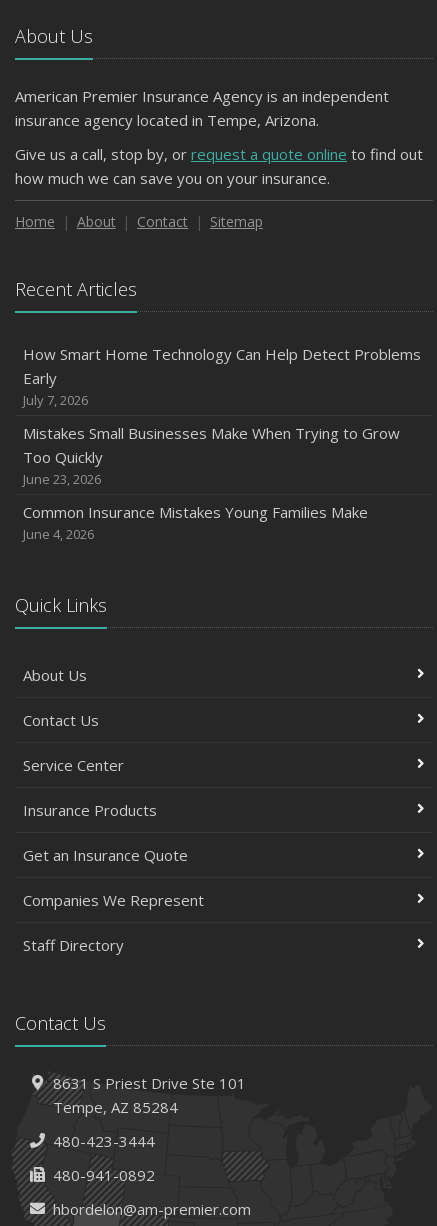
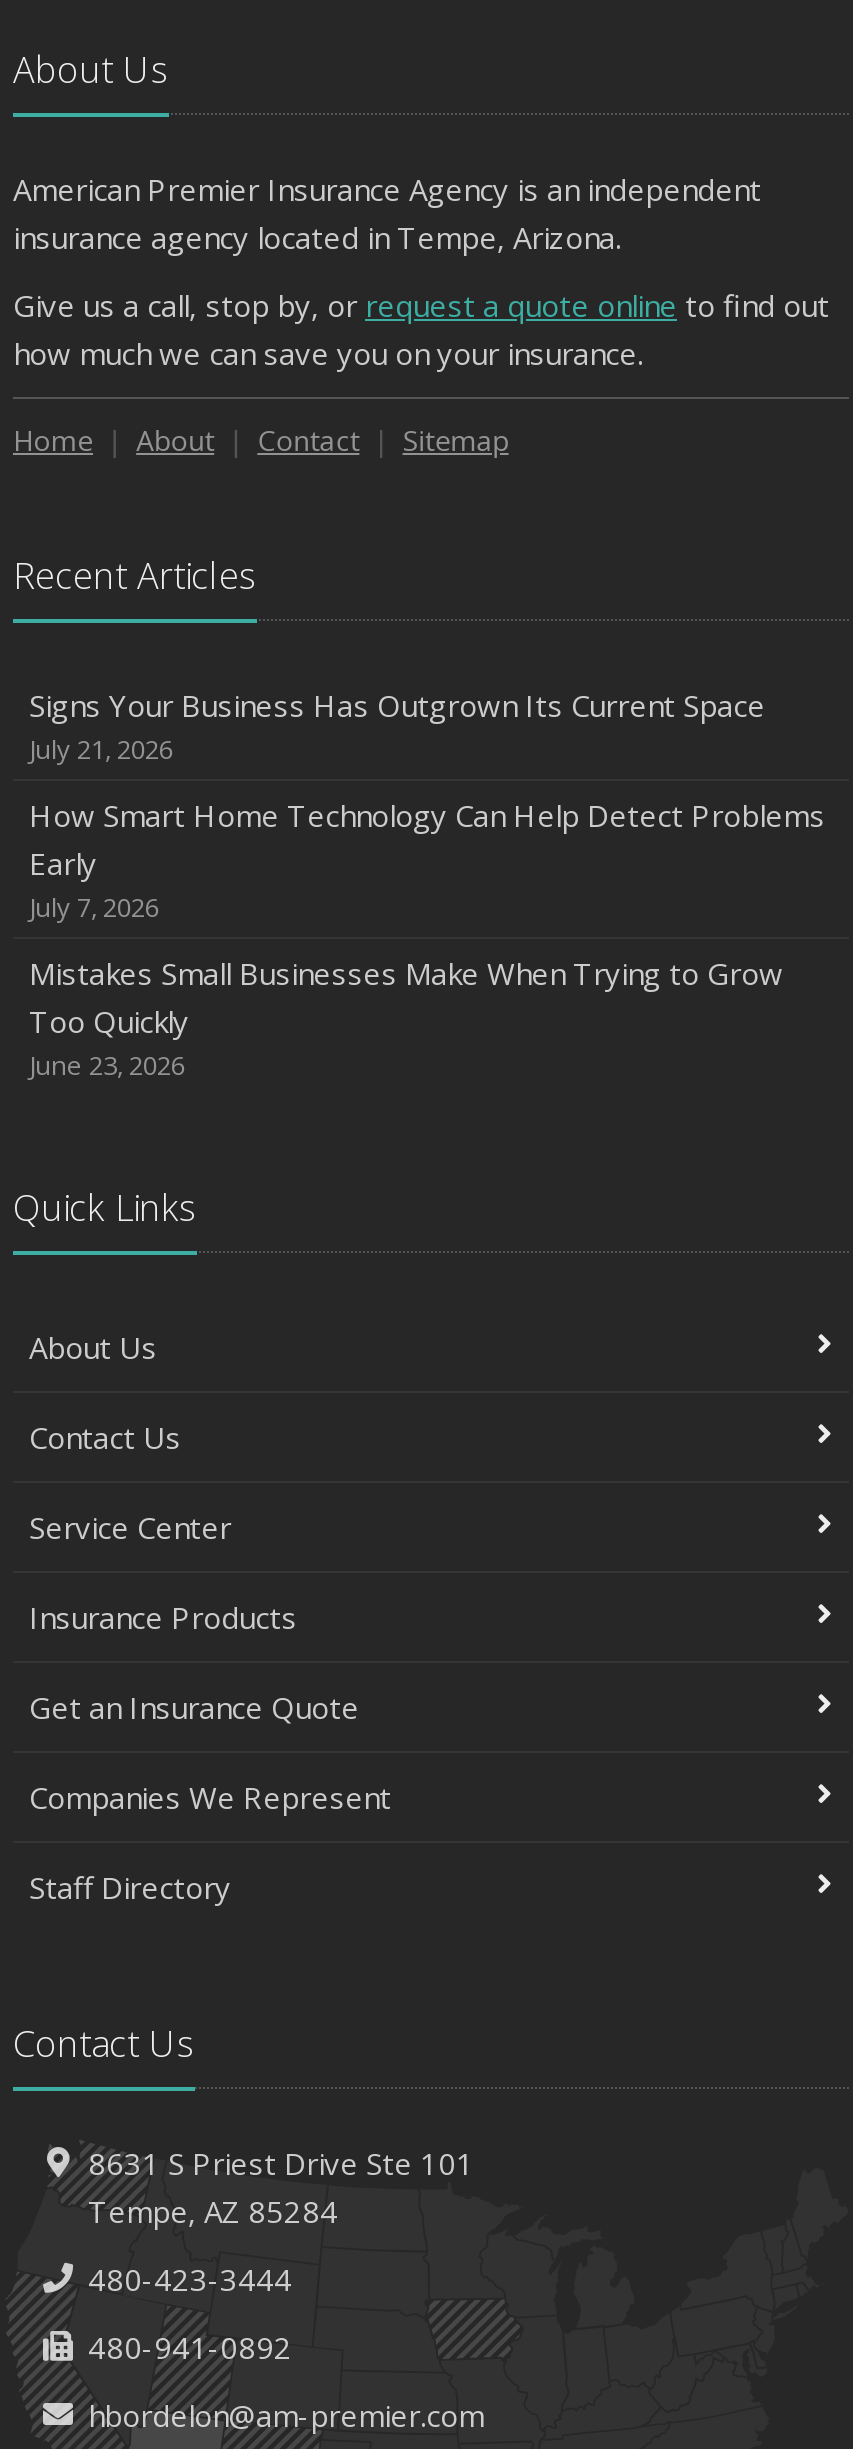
+ Signs Your Business Has Outgrown Its Current Space
+ July 21, 2026

moved down: How Smart Home Technology Can Help Detect Problems | Early | July 7, 2026 | Mistakes Small Businesses Make When Trying to Grow | Too Quickly | June 23, 2026

- Common Insurance Mistakes Young Families Make
- June 4, 2026
